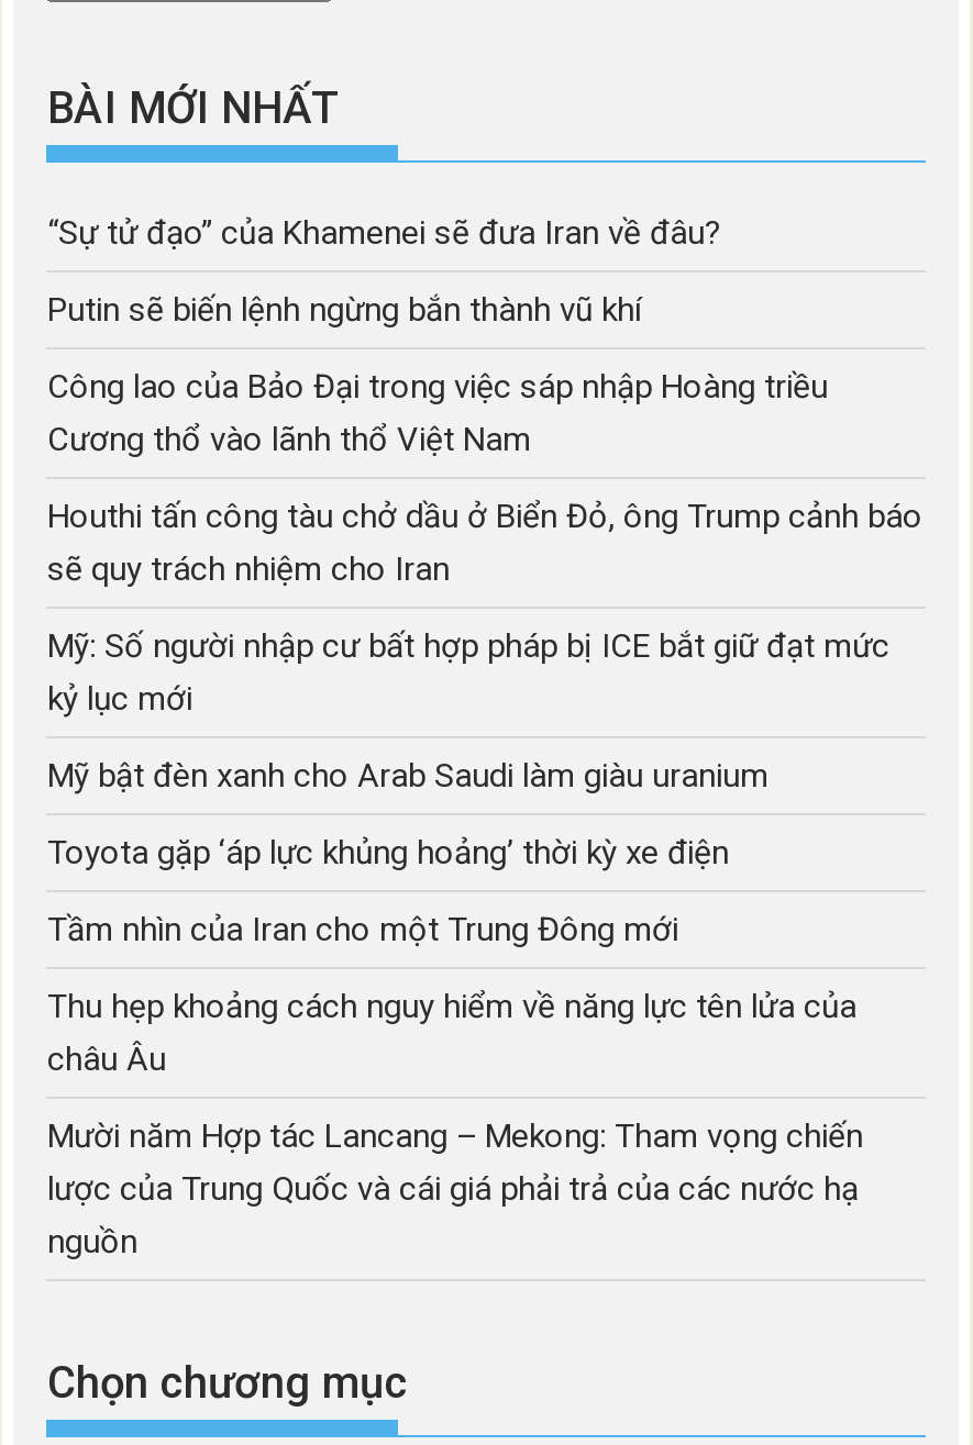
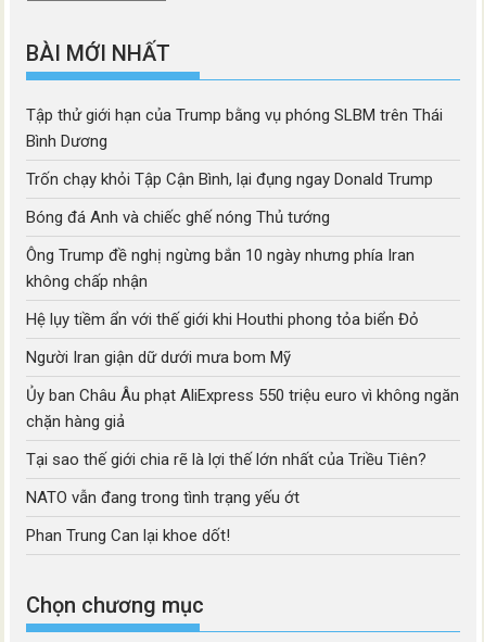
- “Sự tử đạo” của Khamenei sẽ đưa Iran về đâu?
+ Tập thử giới hạn của Trump bằng vụ phóng SLBM trên Thái
+ Bình Dương

- Putin sẽ biến lệnh ngừng bắn thành vũ khí
+ Trốn chạy khỏi Tập Cận Bình, lại đụng ngay Donald Trump

- Công lao của Bảo Đại trong việc sáp nhập Hoàng triều
- Cương thổ vào lãnh thổ Việt Nam
+ Bóng đá Anh và chiếc ghế nóng Thủ tướng

- Houthi tấn công tàu chở dầu ở Biển Đỏ, ông Trump cảnh báo
- sẽ quy trách nhiệm cho Iran
+ Ông Trump đề nghị ngừng bắn 10 ngày nhưng phía Iran
+ không chấp nhận

- Mỹ: Số người nhập cư bất hợp pháp bị ICE bắt giữ đạt mức
- kỷ lục mới
+ Hệ lụy tiềm ẩn với thế giới khi Houthi phong tỏa biển Đỏ

- Mỹ bật đèn xanh cho Arab Saudi làm giàu uranium
+ Người Iran giận dữ dưới mưa bom Mỹ

- Toyota gặp ‘áp lực khủng hoảng’ thời kỳ xe điện
+ Ủy ban Châu Âu phạt AliExpress 550 triệu euro vì không ngăn
+ chặn hàng giả

- Tầm nhìn của Iran cho một Trung Đông mới
+ Tại sao thế giới chia rẽ là lợi thế lớn nhất của Triều Tiên?

- Thu hẹp khoảng cách nguy hiểm về năng lực tên lửa của
- châu Âu
+ NATO vẫn đang trong tình trạng yếu ớt

- Mười năm Hợp tác Lancang – Mekong: Tham vọng chiến
- lược của Trung Quốc và cái giá phải trả của các nước hạ
- nguồn
+ Phan Trung Can lại khoe dốt!
